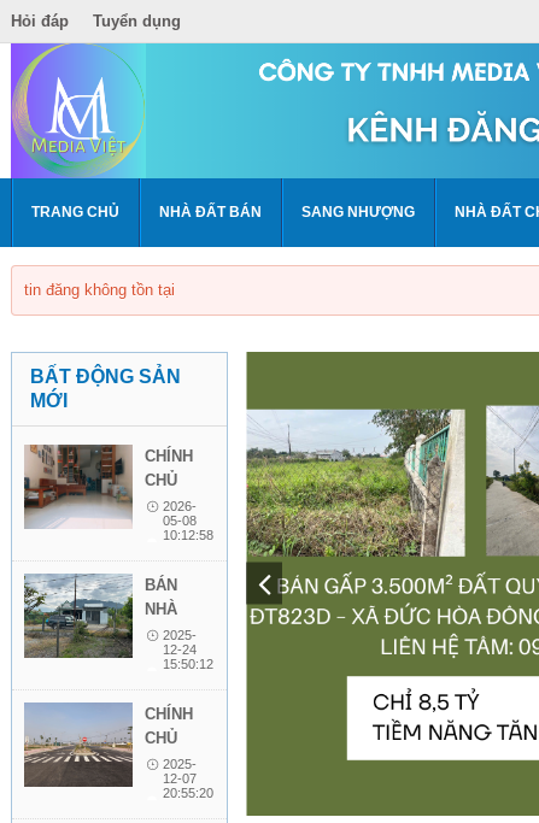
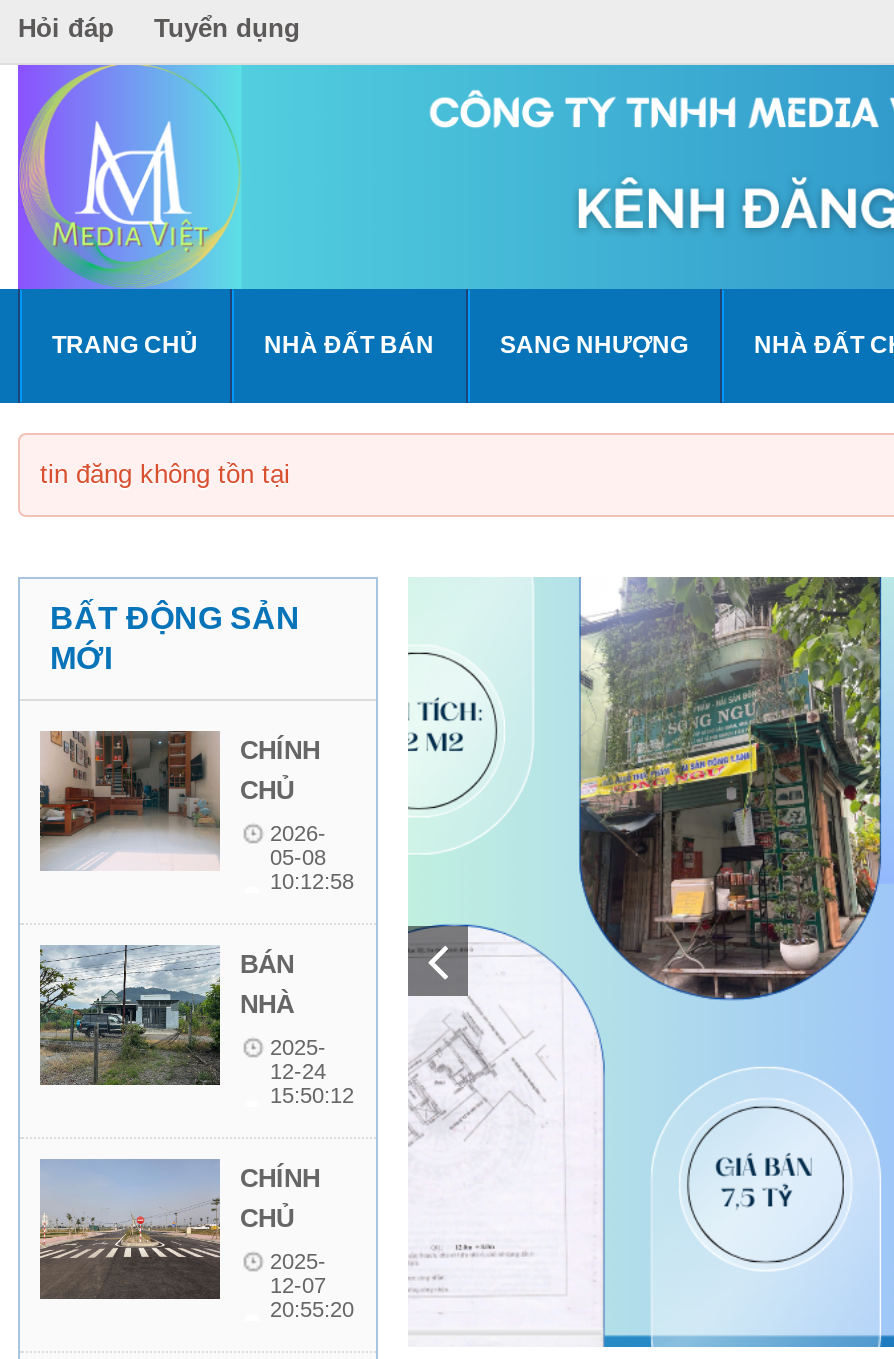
- [image]
+ [image]
